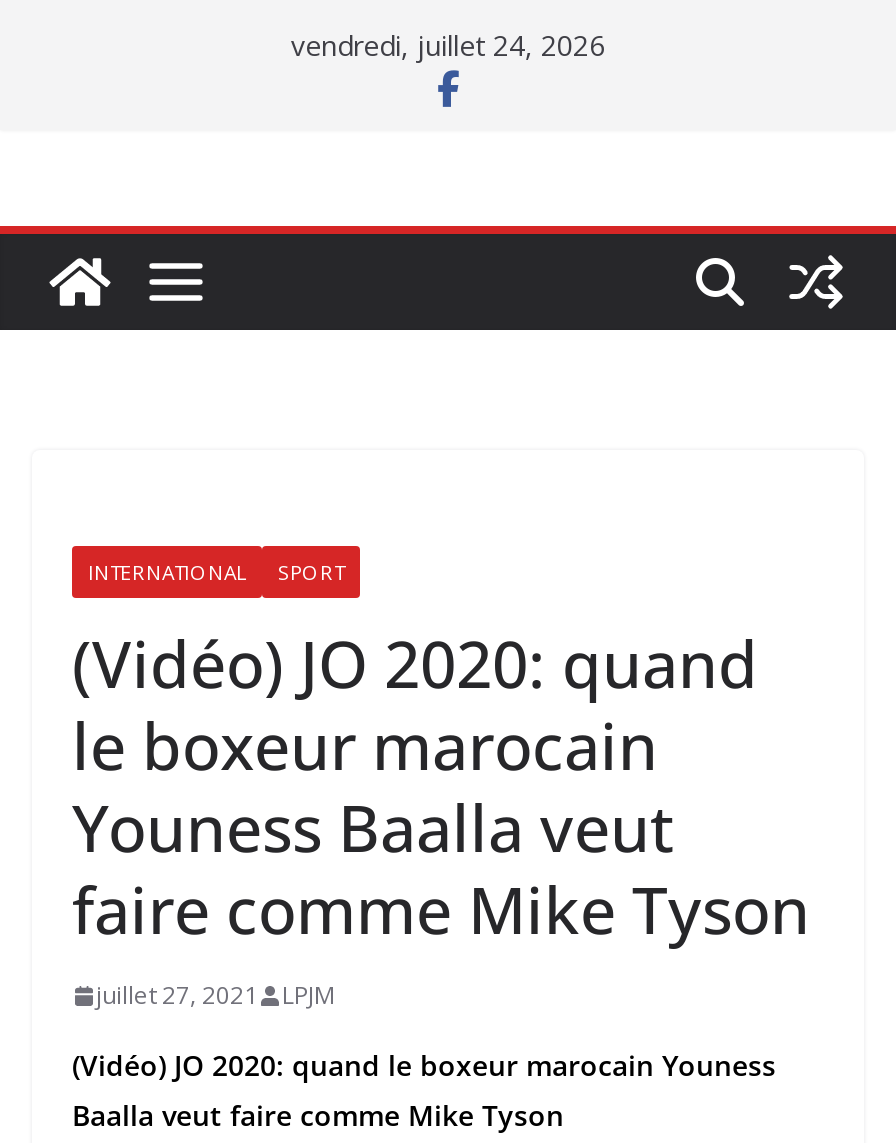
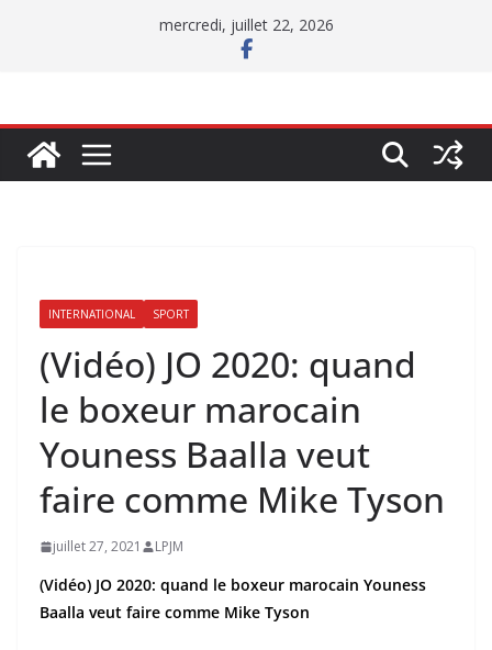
- vendredi, juillet 24, 2026
+ mercredi, juillet 22, 2026
